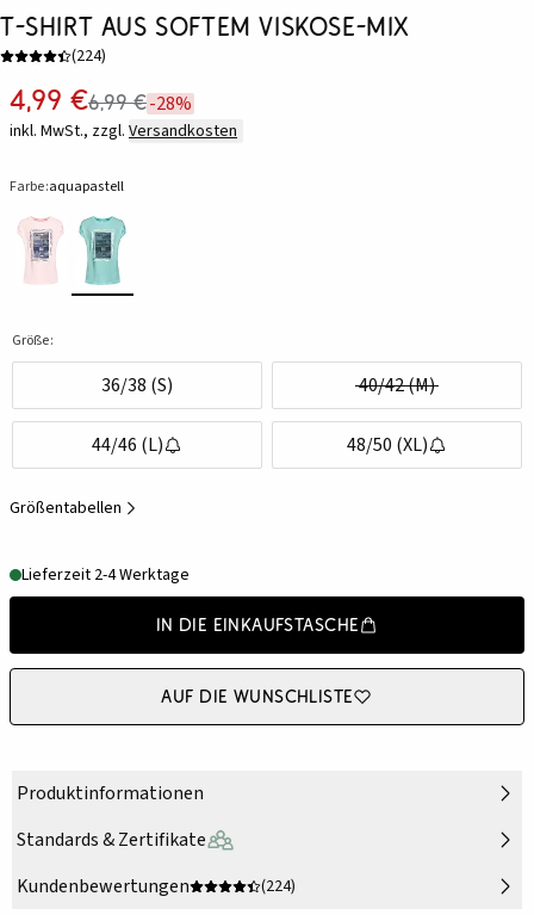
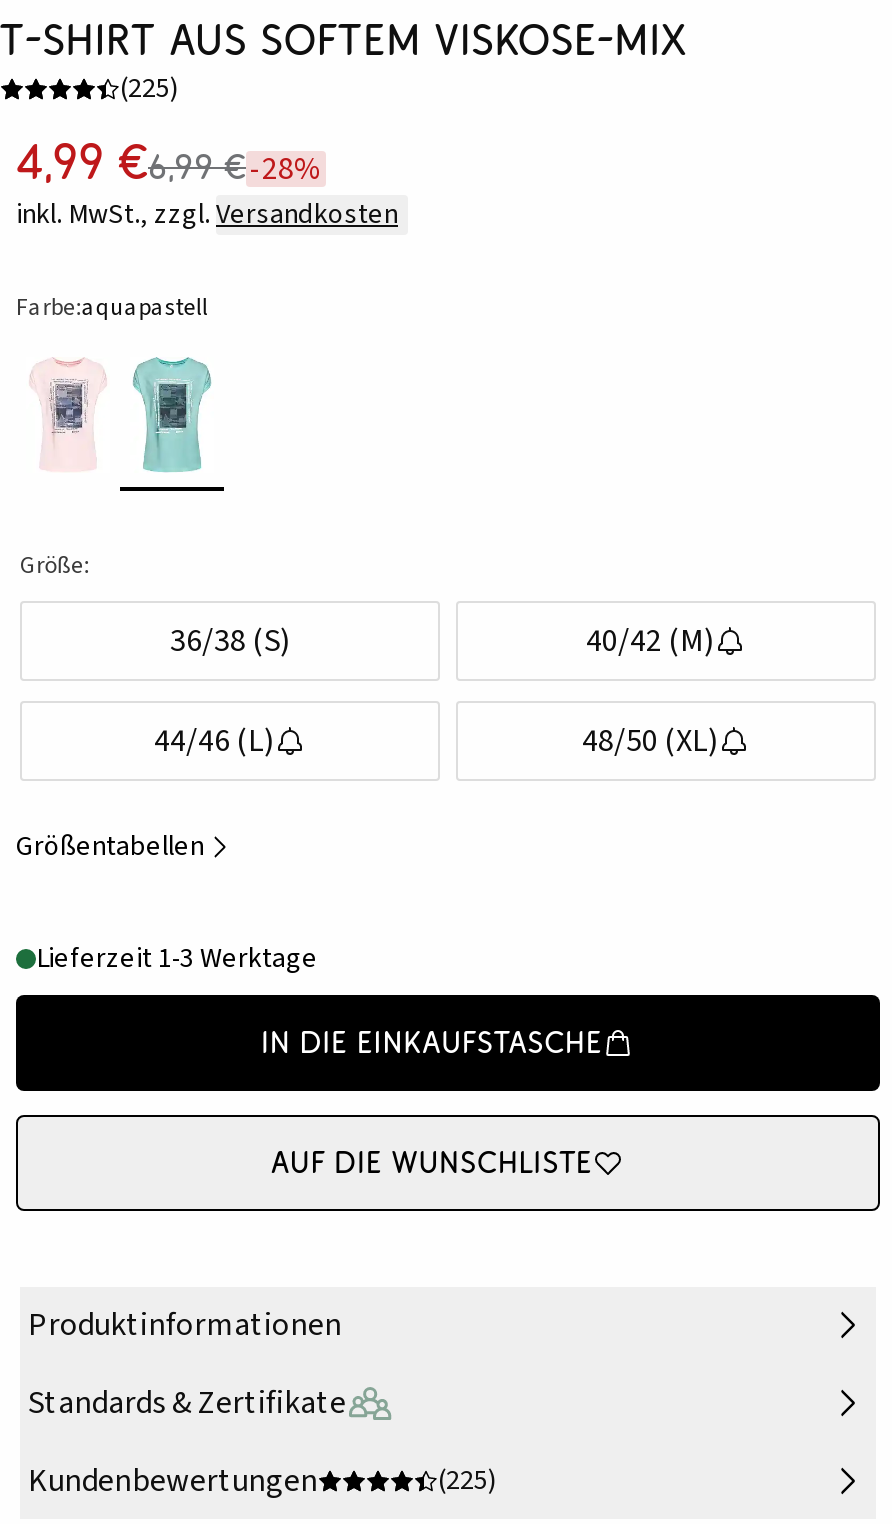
- (224)
+ (225)

- Lieferzeit 2-4 Werktage
+ Lieferzeit 1-3 Werktage

- (224)
+ (225)
